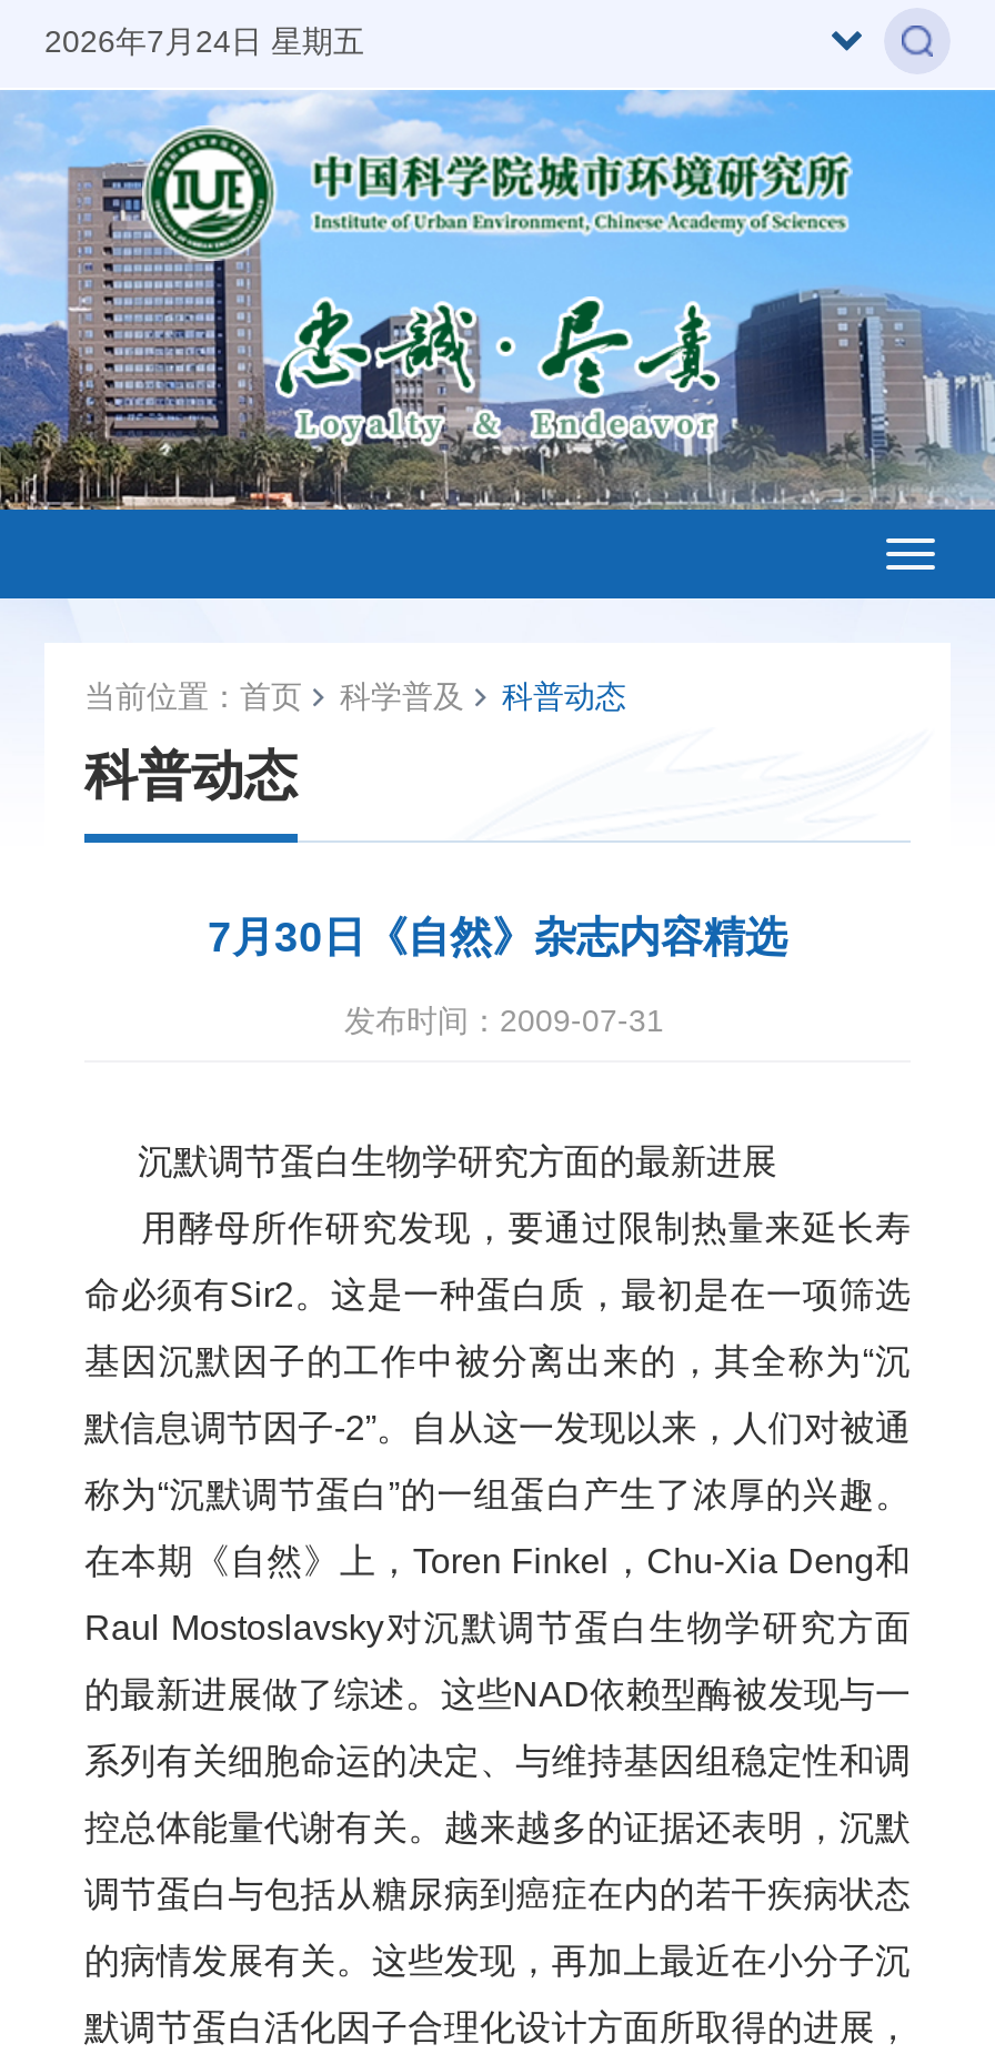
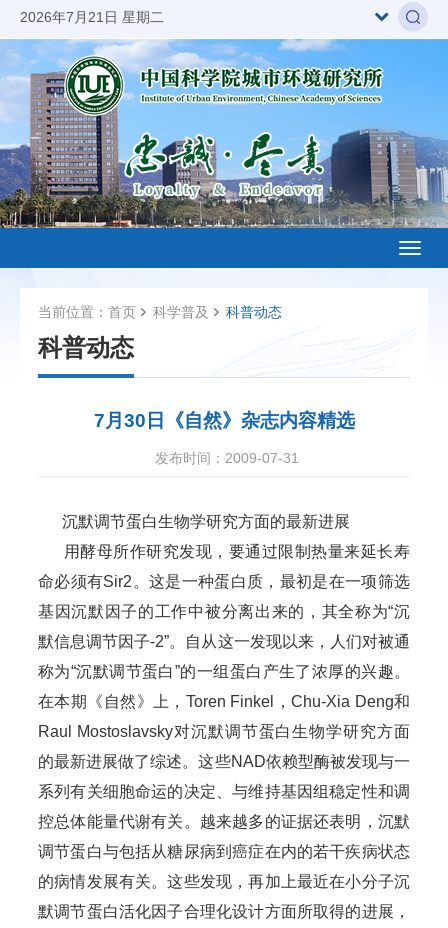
- 2026年7月24日 星期五
+ 2026年7月21日 星期二
